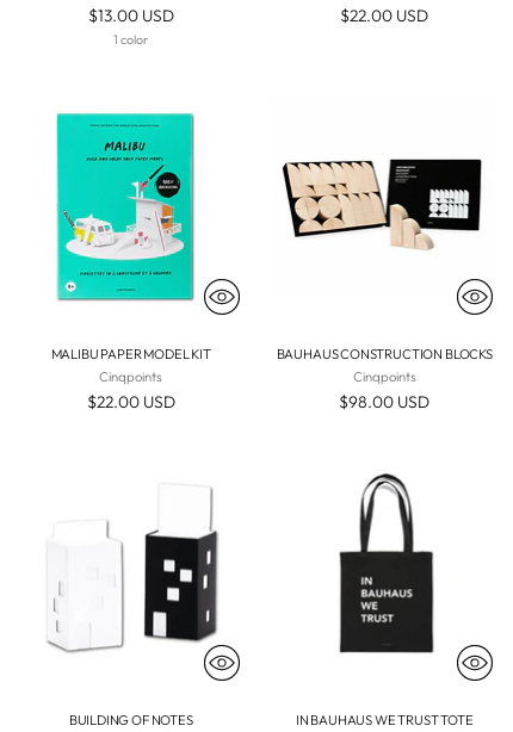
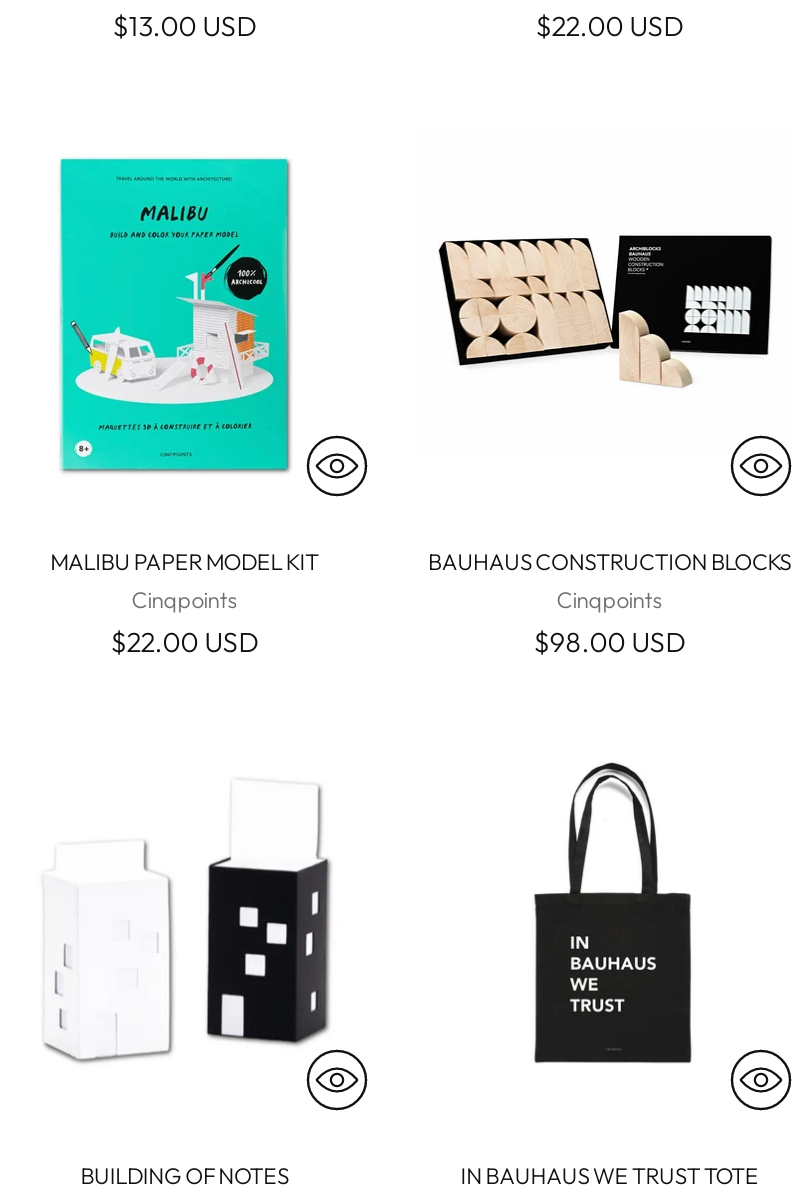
- 1 color
